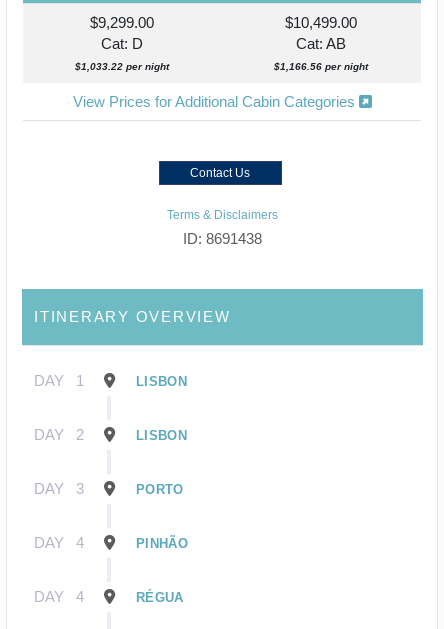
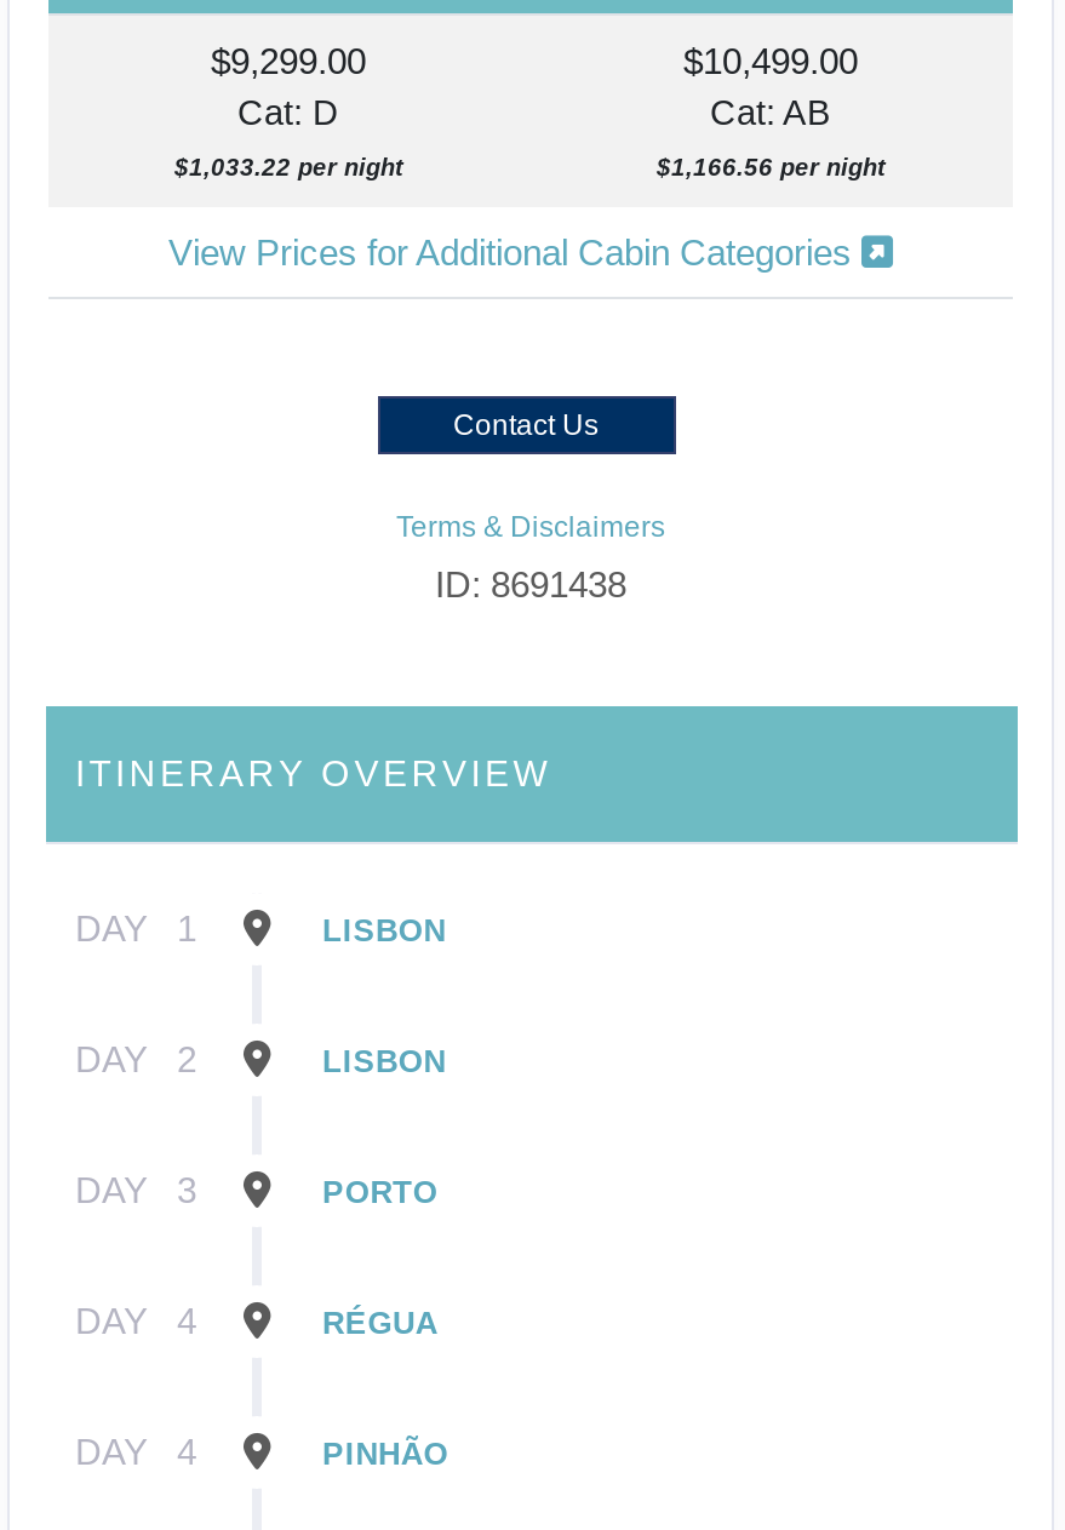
moved down: PINHÃO

moved up: RÉGUA
